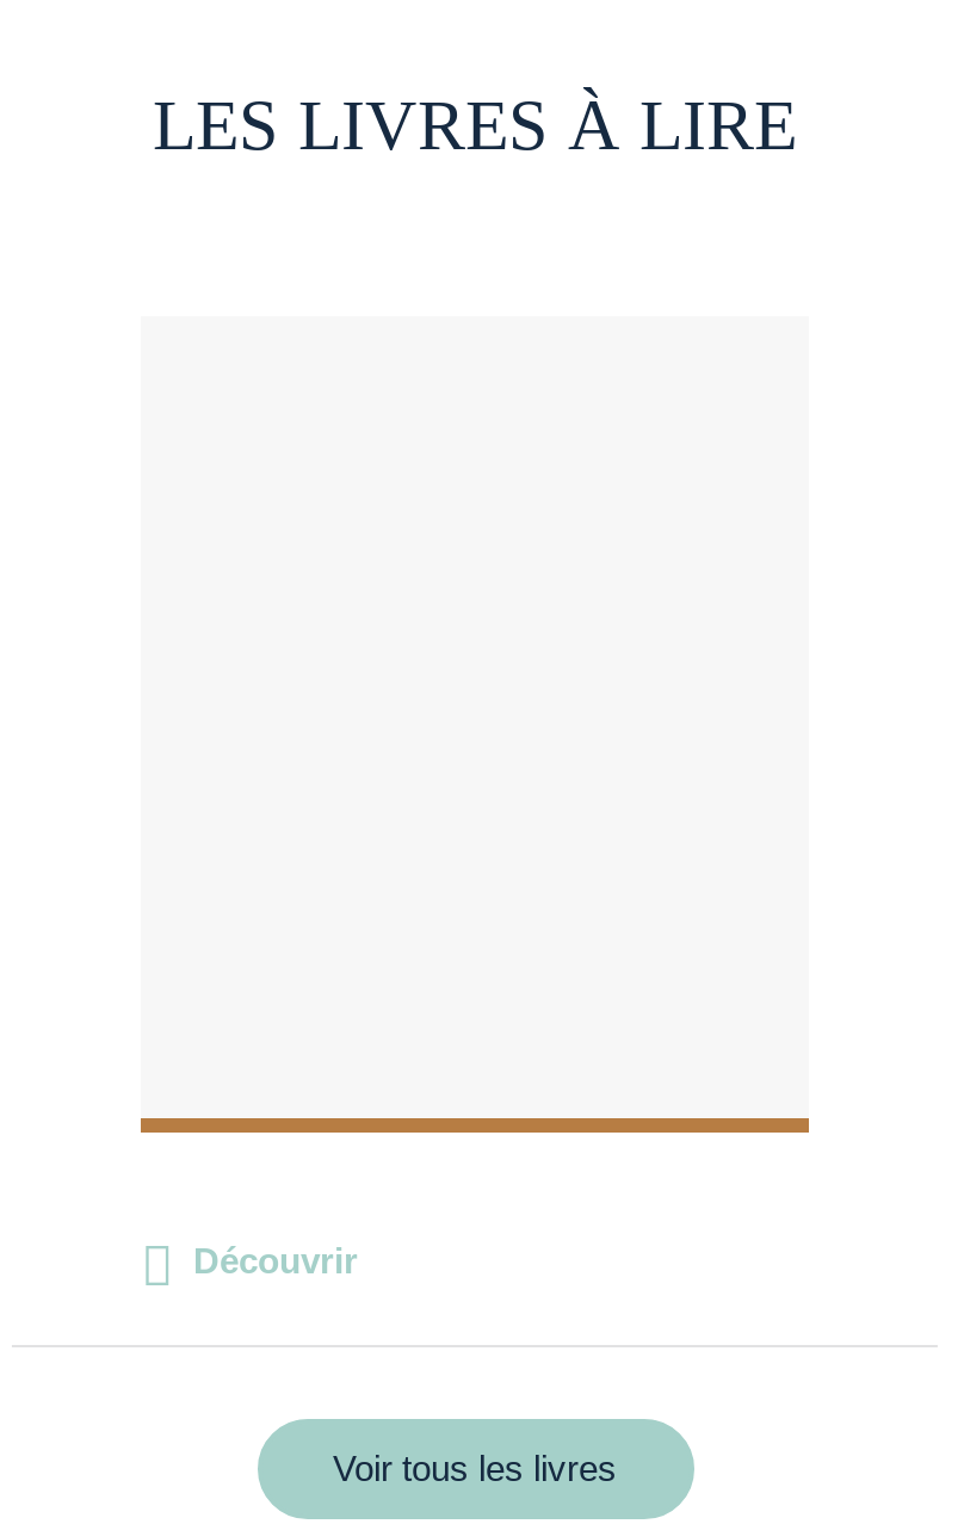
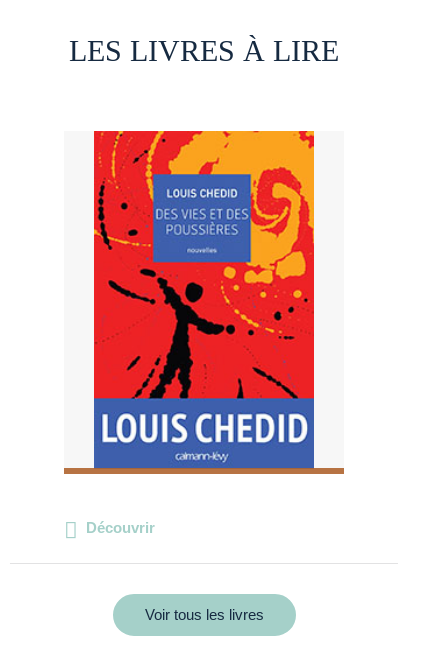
+ [image]
